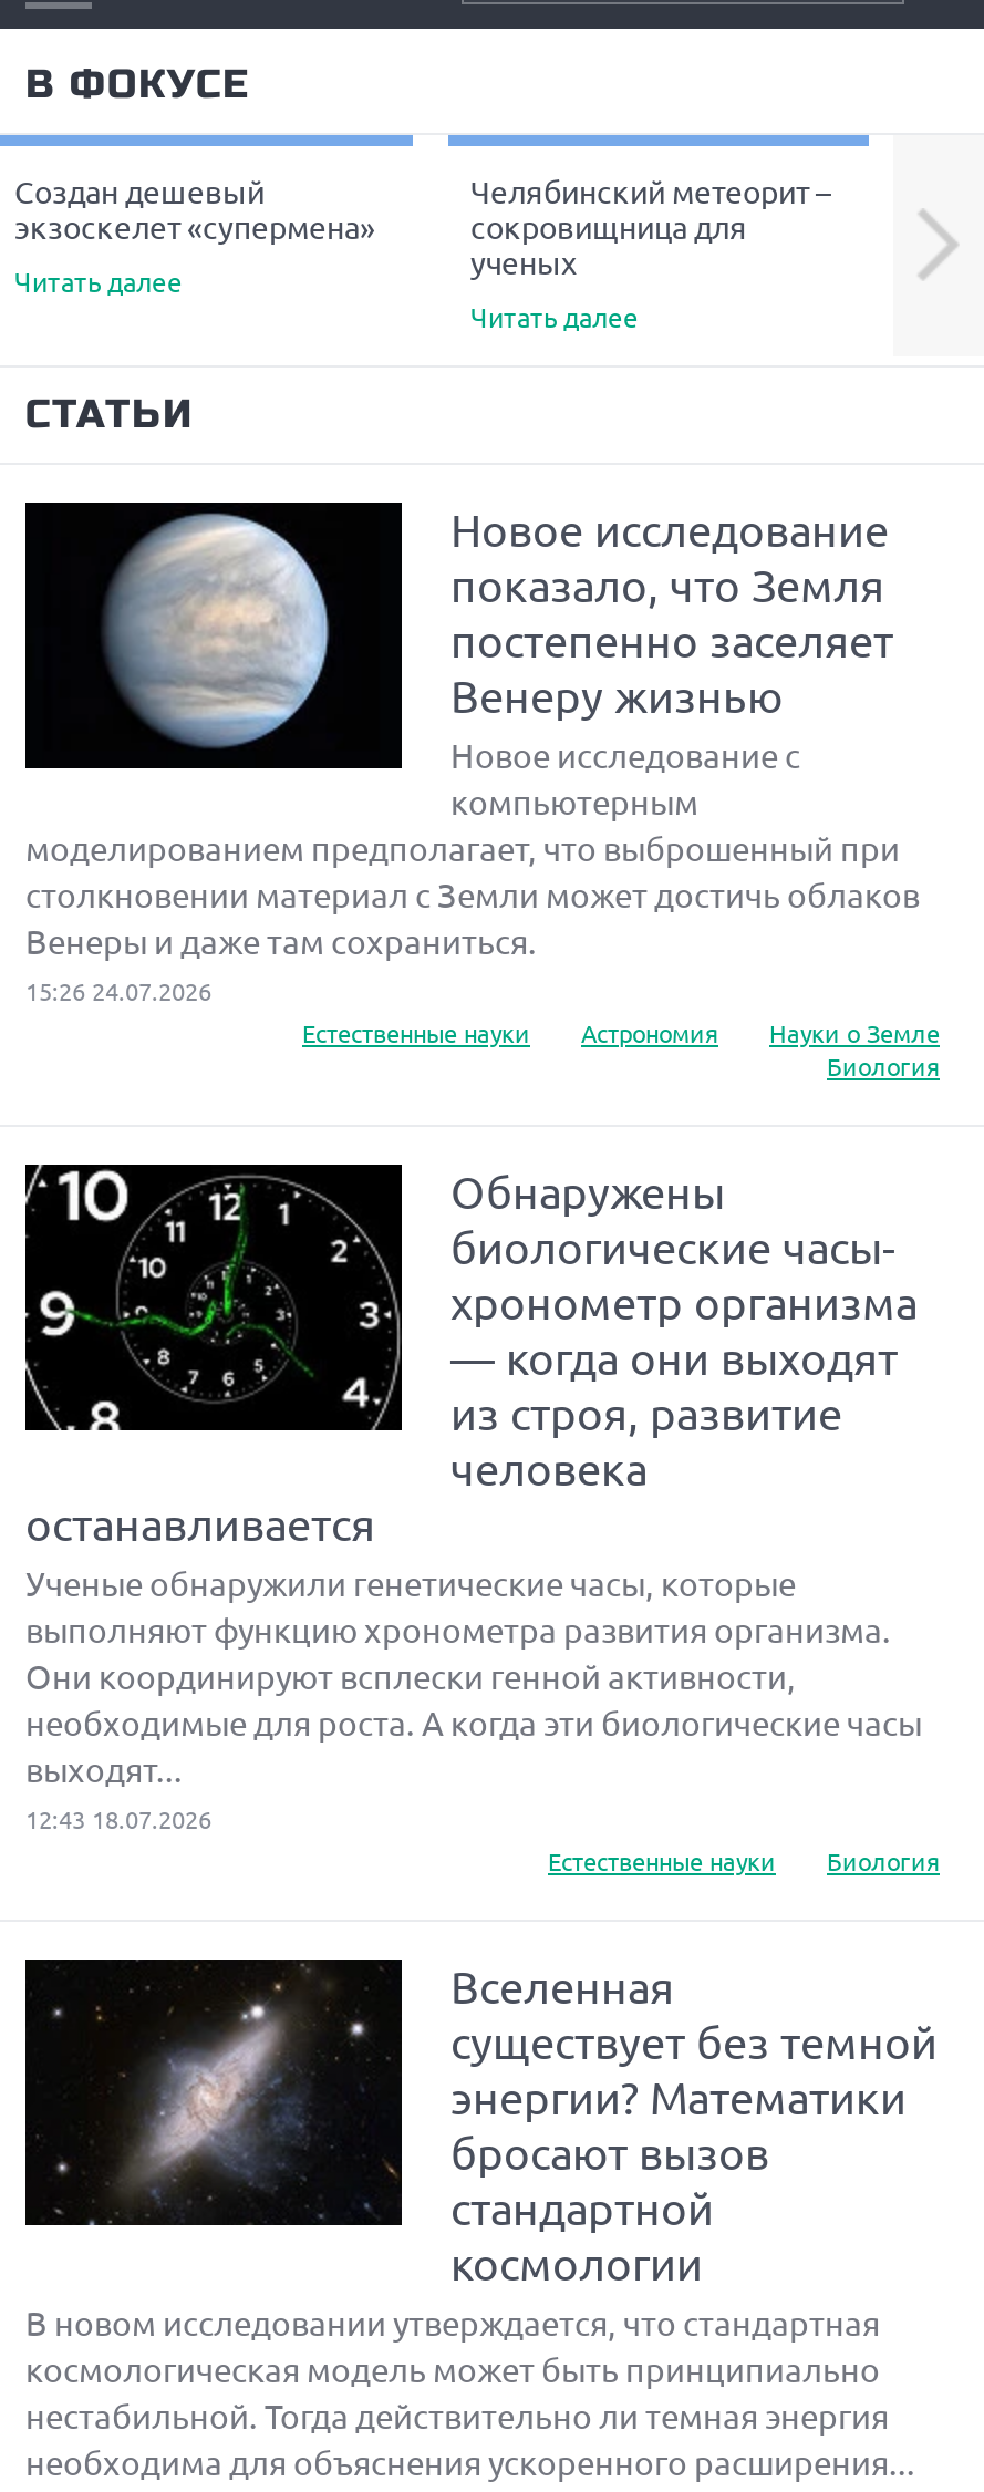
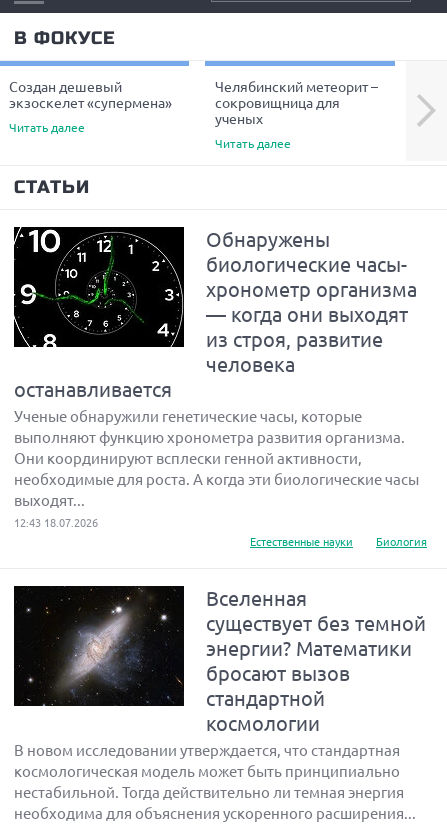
- [image]
- Новое исследование
- показало, что Земля
- постепенно заселяет
- Венеру жизнью
- Новое исследование с
- компьютерным
- моделированием предполагает, что выброшенный при
- столкновении материал с Земли может достичь облаков
- Венеры и даже там сохраниться.
- 15:26 24.07.2026
- Естественные науки
- Астрономия
- Науки о Земле
- Биология
